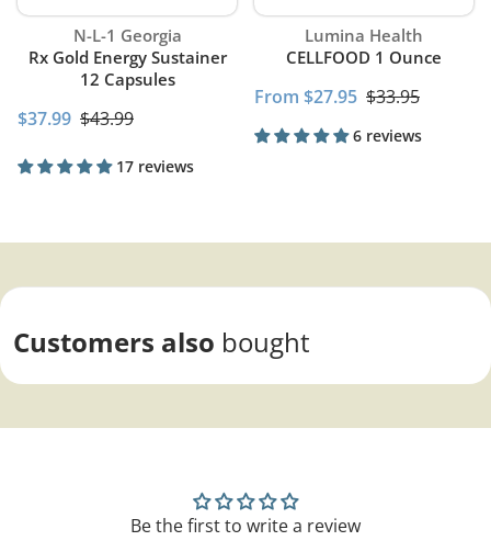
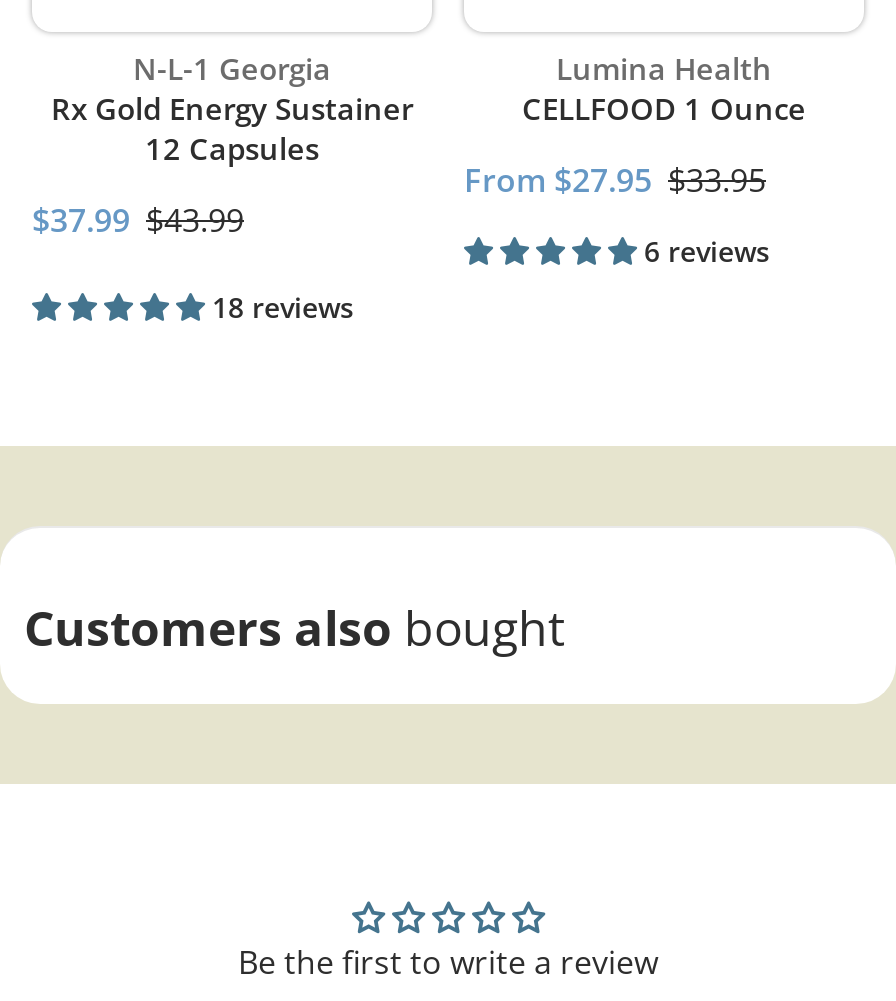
- 17 reviews
+ 18 reviews
